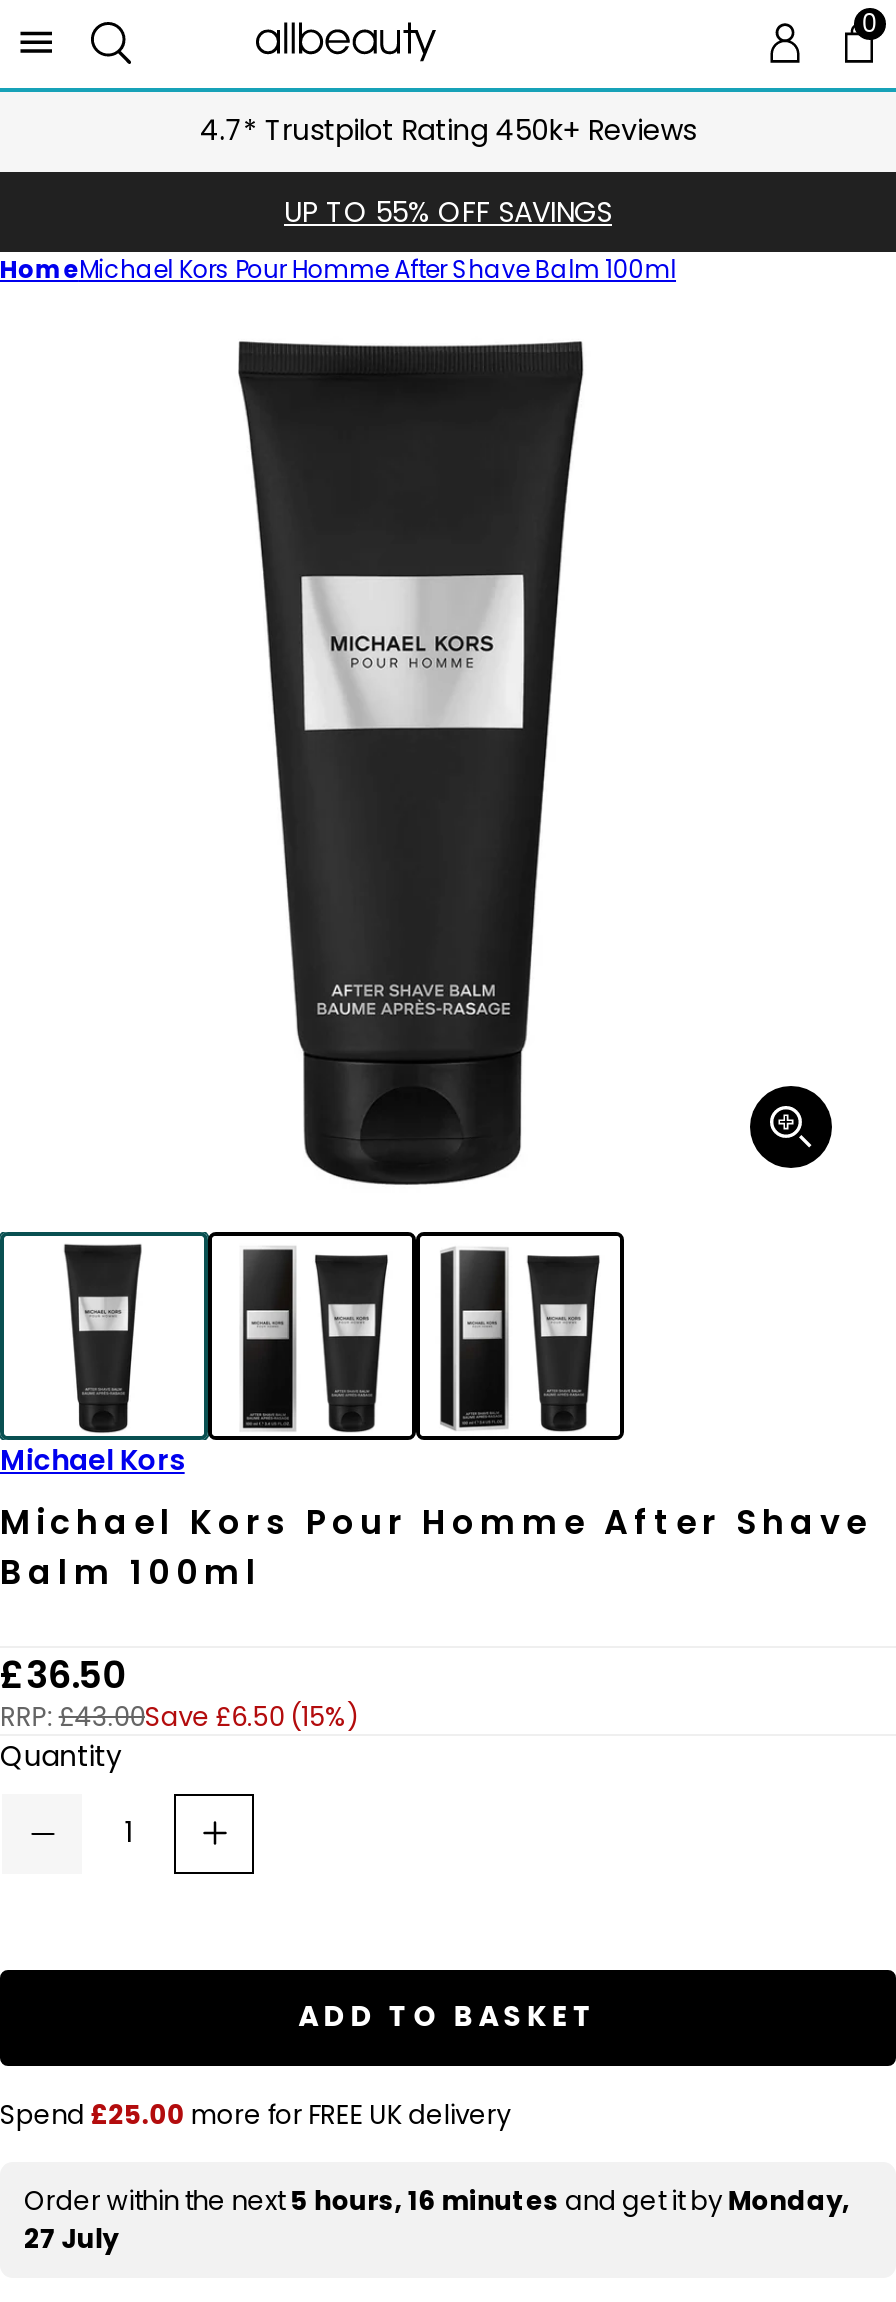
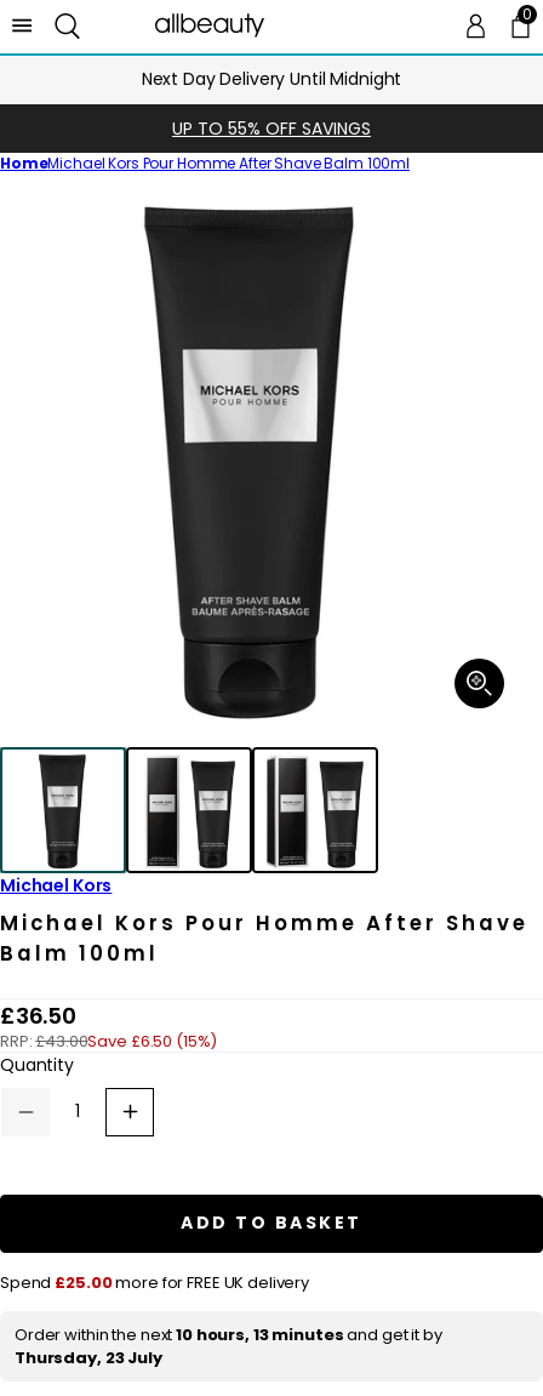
- 4.7* Trustpilot Rating 450k+ Reviews
+ Next Day Delivery Until Midnight

- Order within the next5 hours, 16 minutes and get it by Monday,
- 27 July
+ Order within the next10 hours, 13 minutes and get it by
+ Thursday, 23 July
